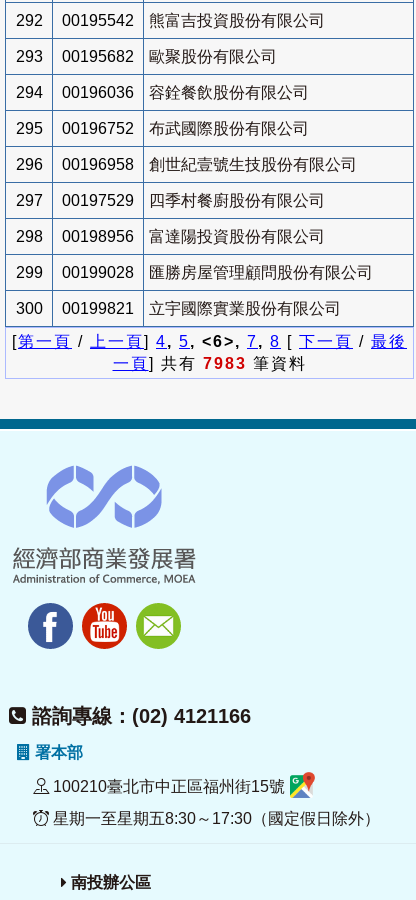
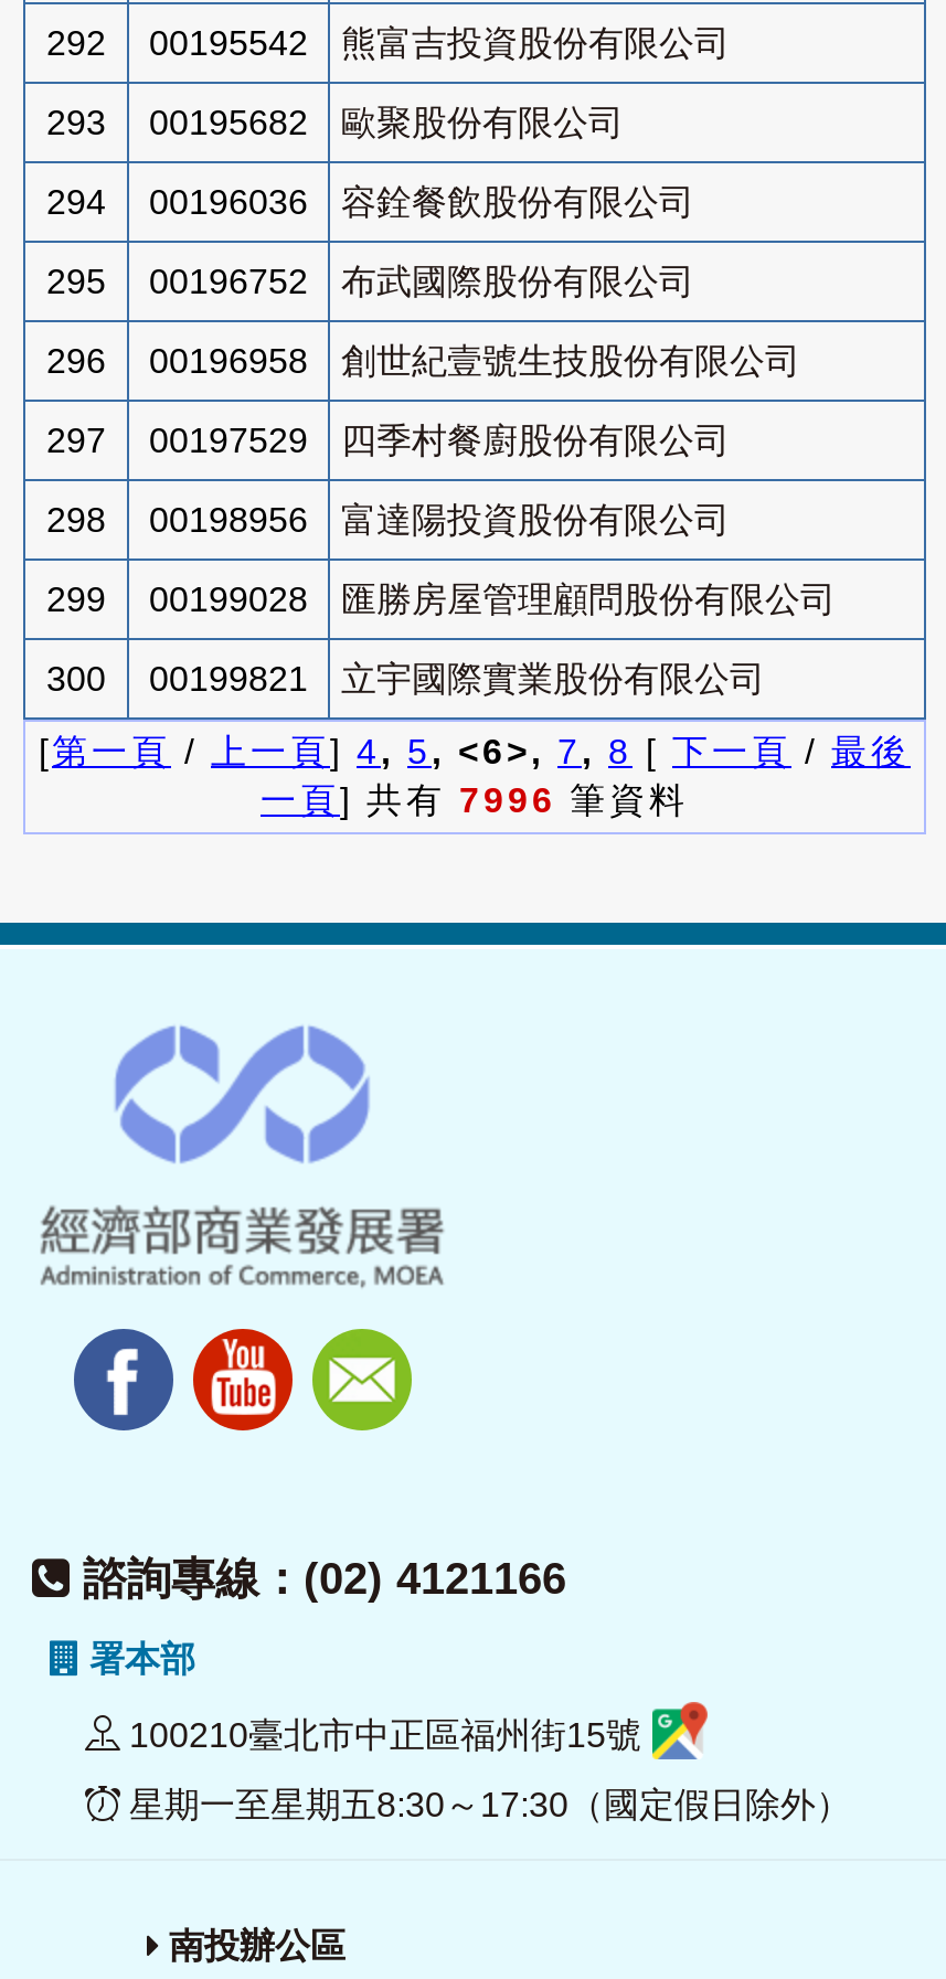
- 一頁] 共有7983筆資料
+ 一頁] 共有7996筆資料
